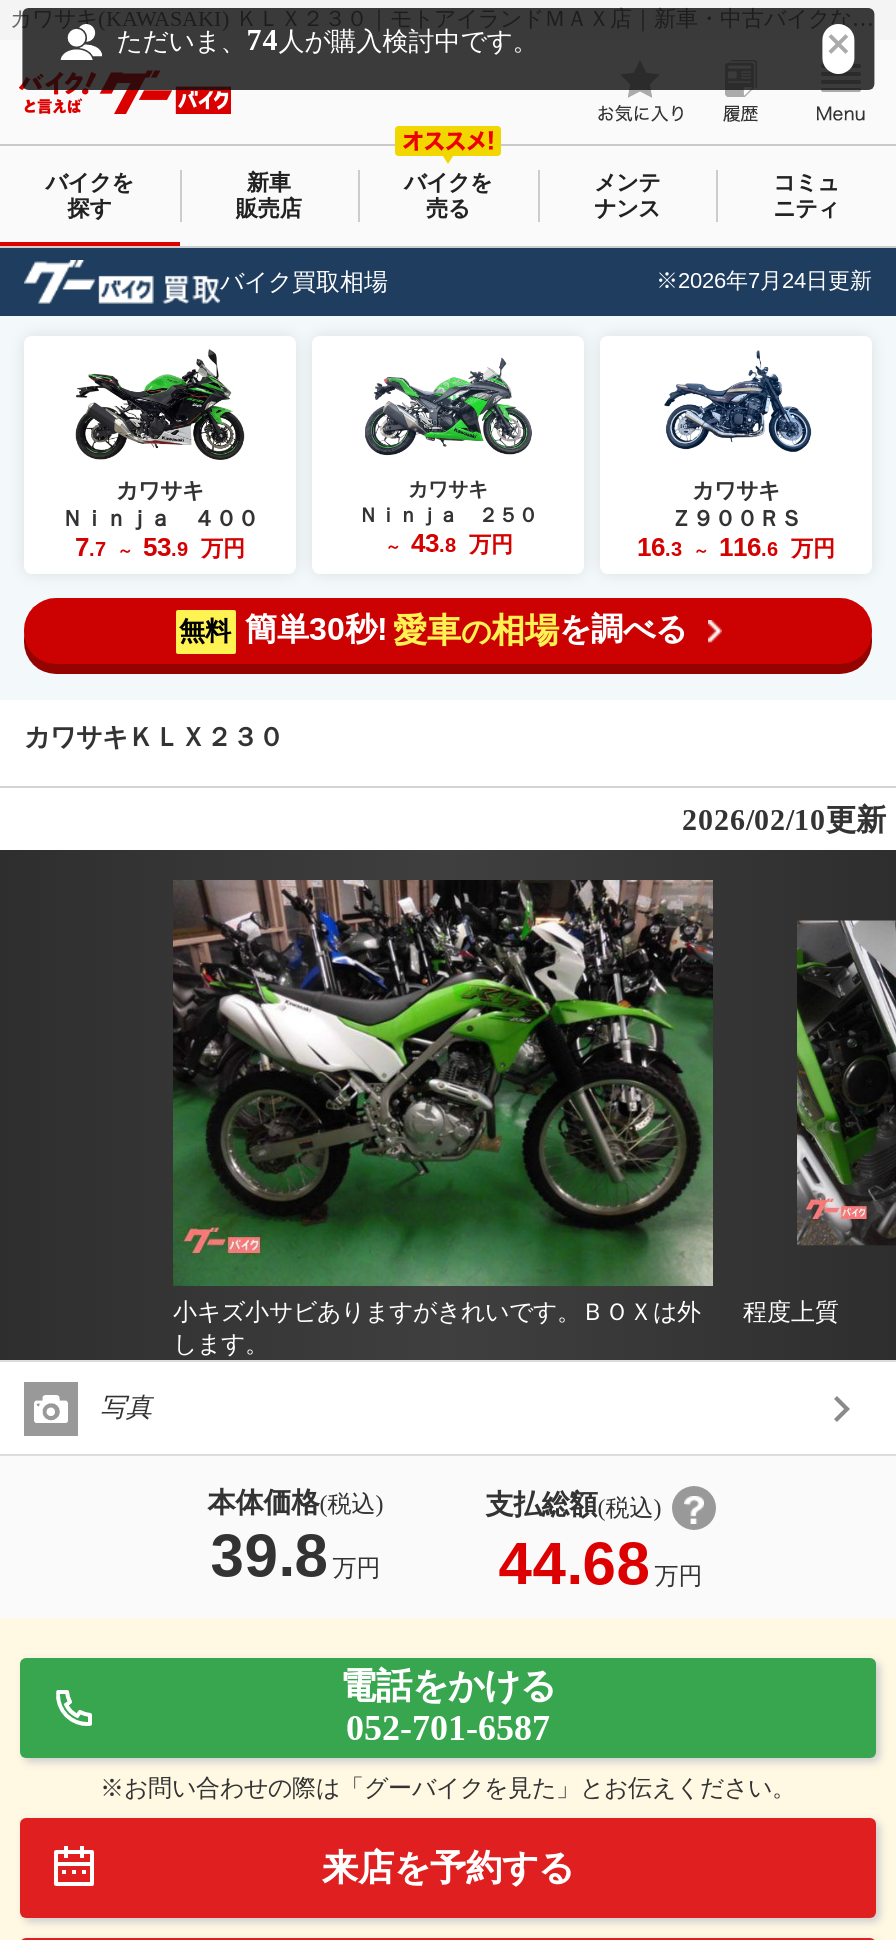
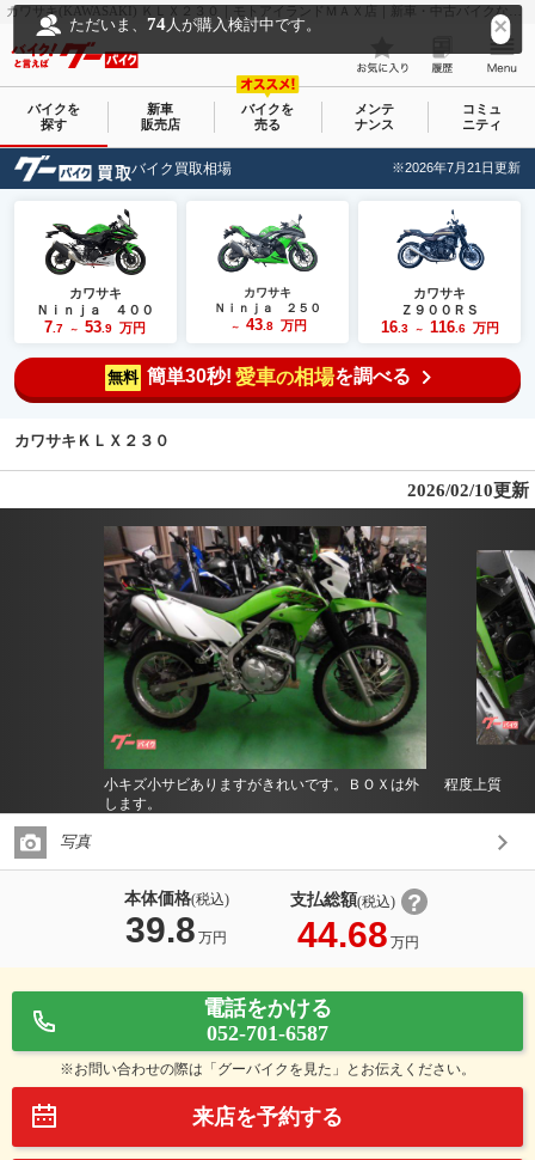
- ※2026年7月24日更新
+ ※2026年7月21日更新
